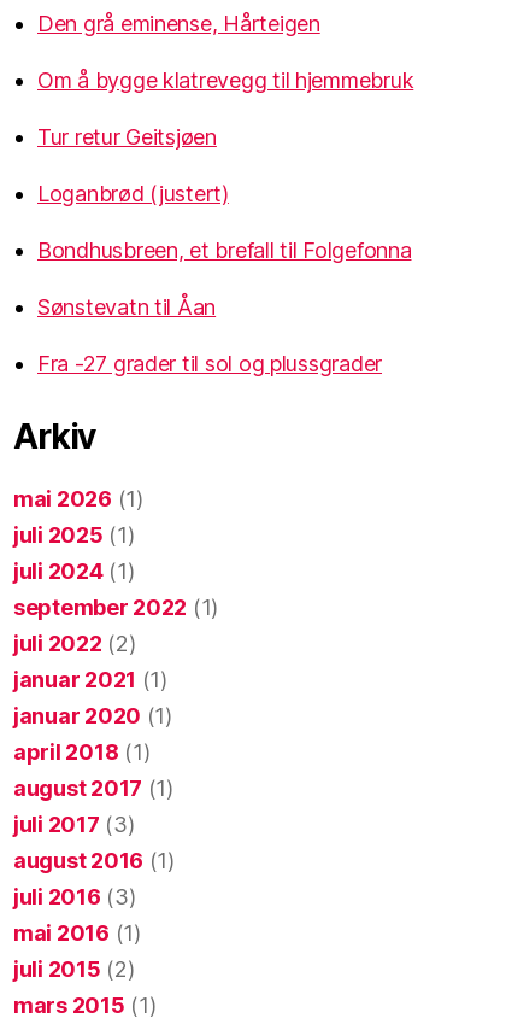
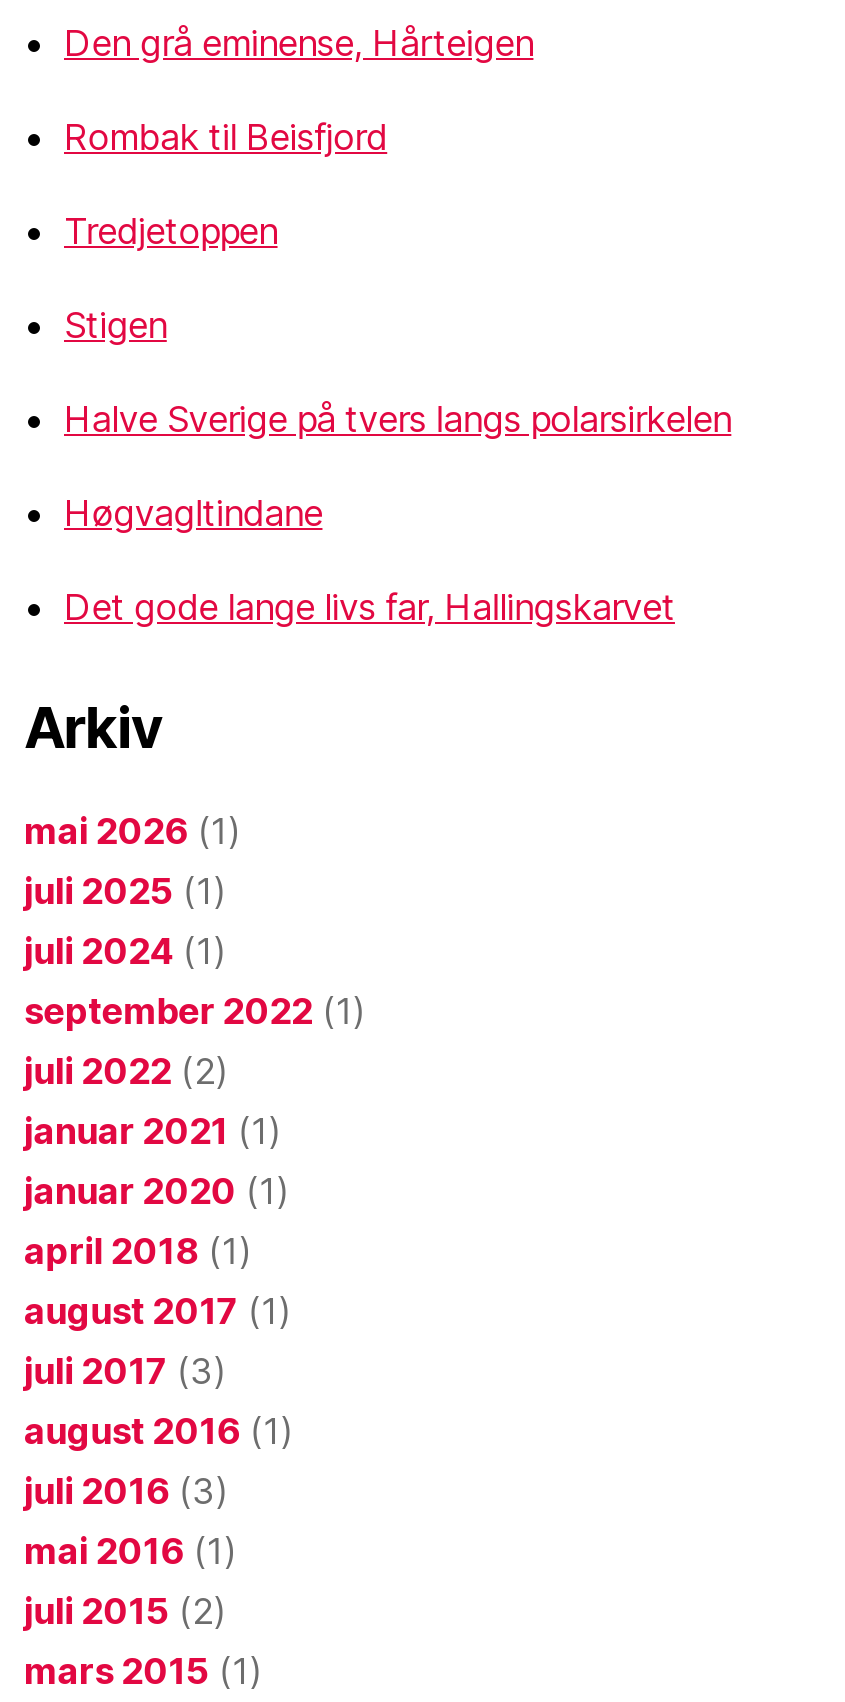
- Om å bygge klatrevegg til hjemmebruk
+ Rombak til Beisfjord

- Tur retur Geitsjøen
+ Tredjetoppen

- Loganbrød (justert)
+ Stigen

- Bondhusbreen, et brefall til Folgefonna
+ Halve Sverige på tvers langs polarsirkelen

- Sønstevatn til Åan
+ Høgvagltindane

- Fra -27 grader til sol og plussgrader
+ Det gode lange livs far, Hallingskarvet
